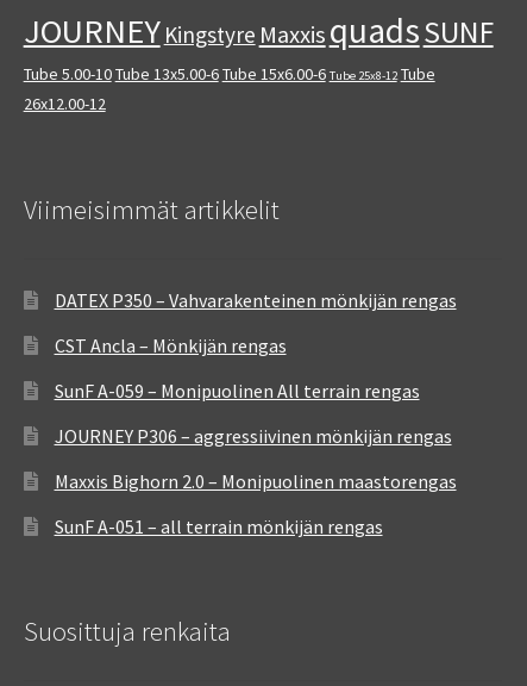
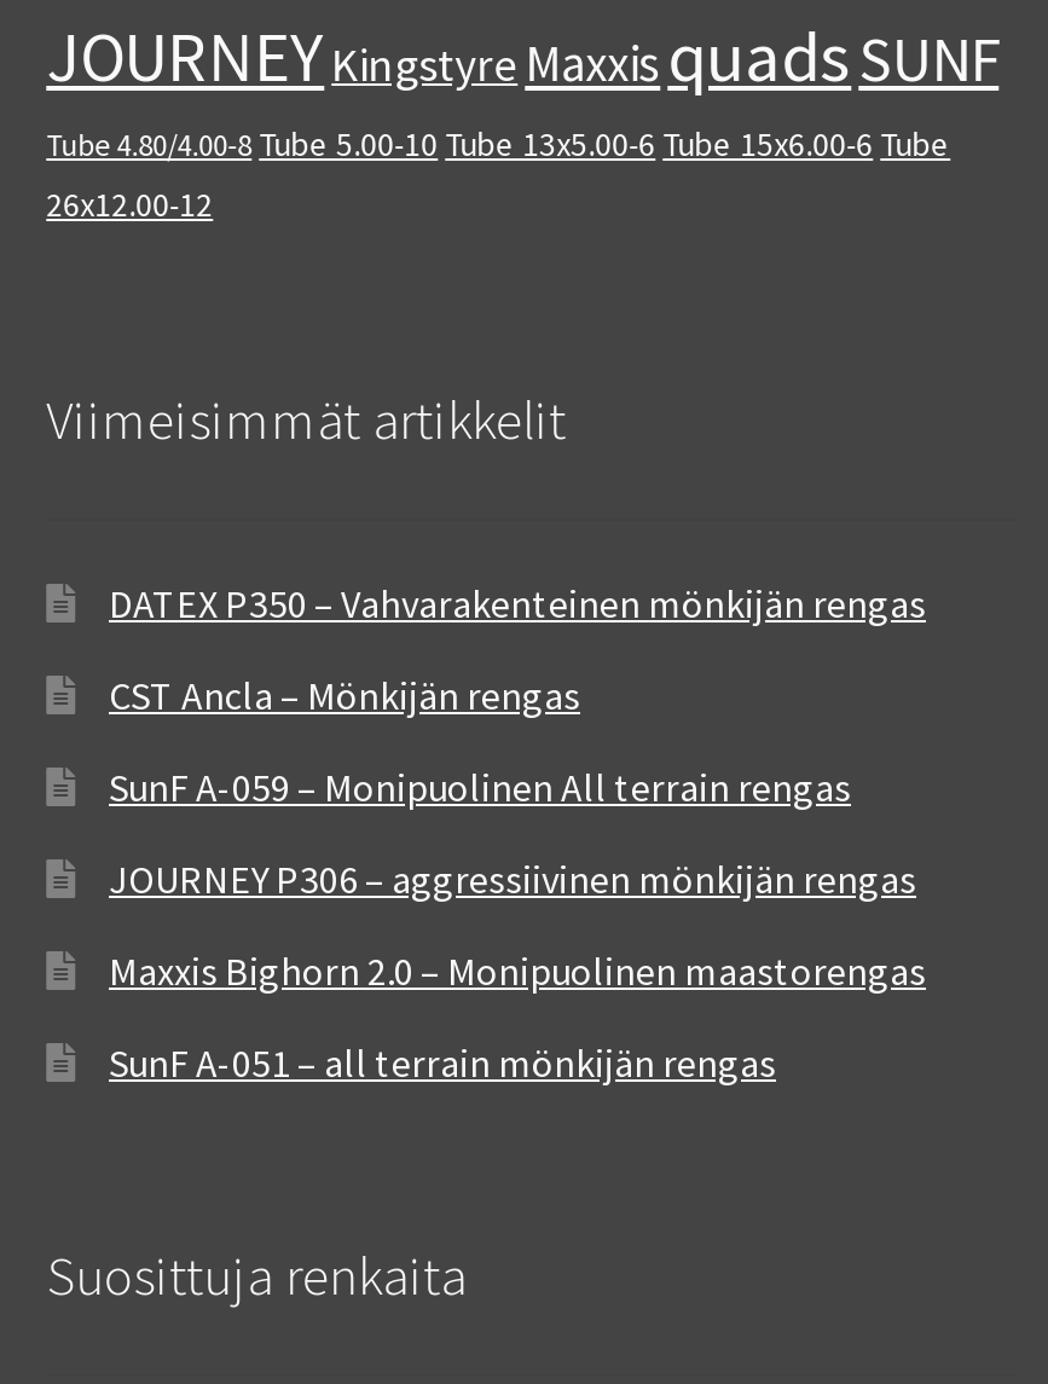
- Tube 5.00-10 Tube 13x5.00-6 Tube 15x6.00-6 Tube 25x8-12 Tube
+ Tube 4.80/4.00-8 Tube 5.00-10 Tube 13x5.00-6 Tube 15x6.00-6 Tube
